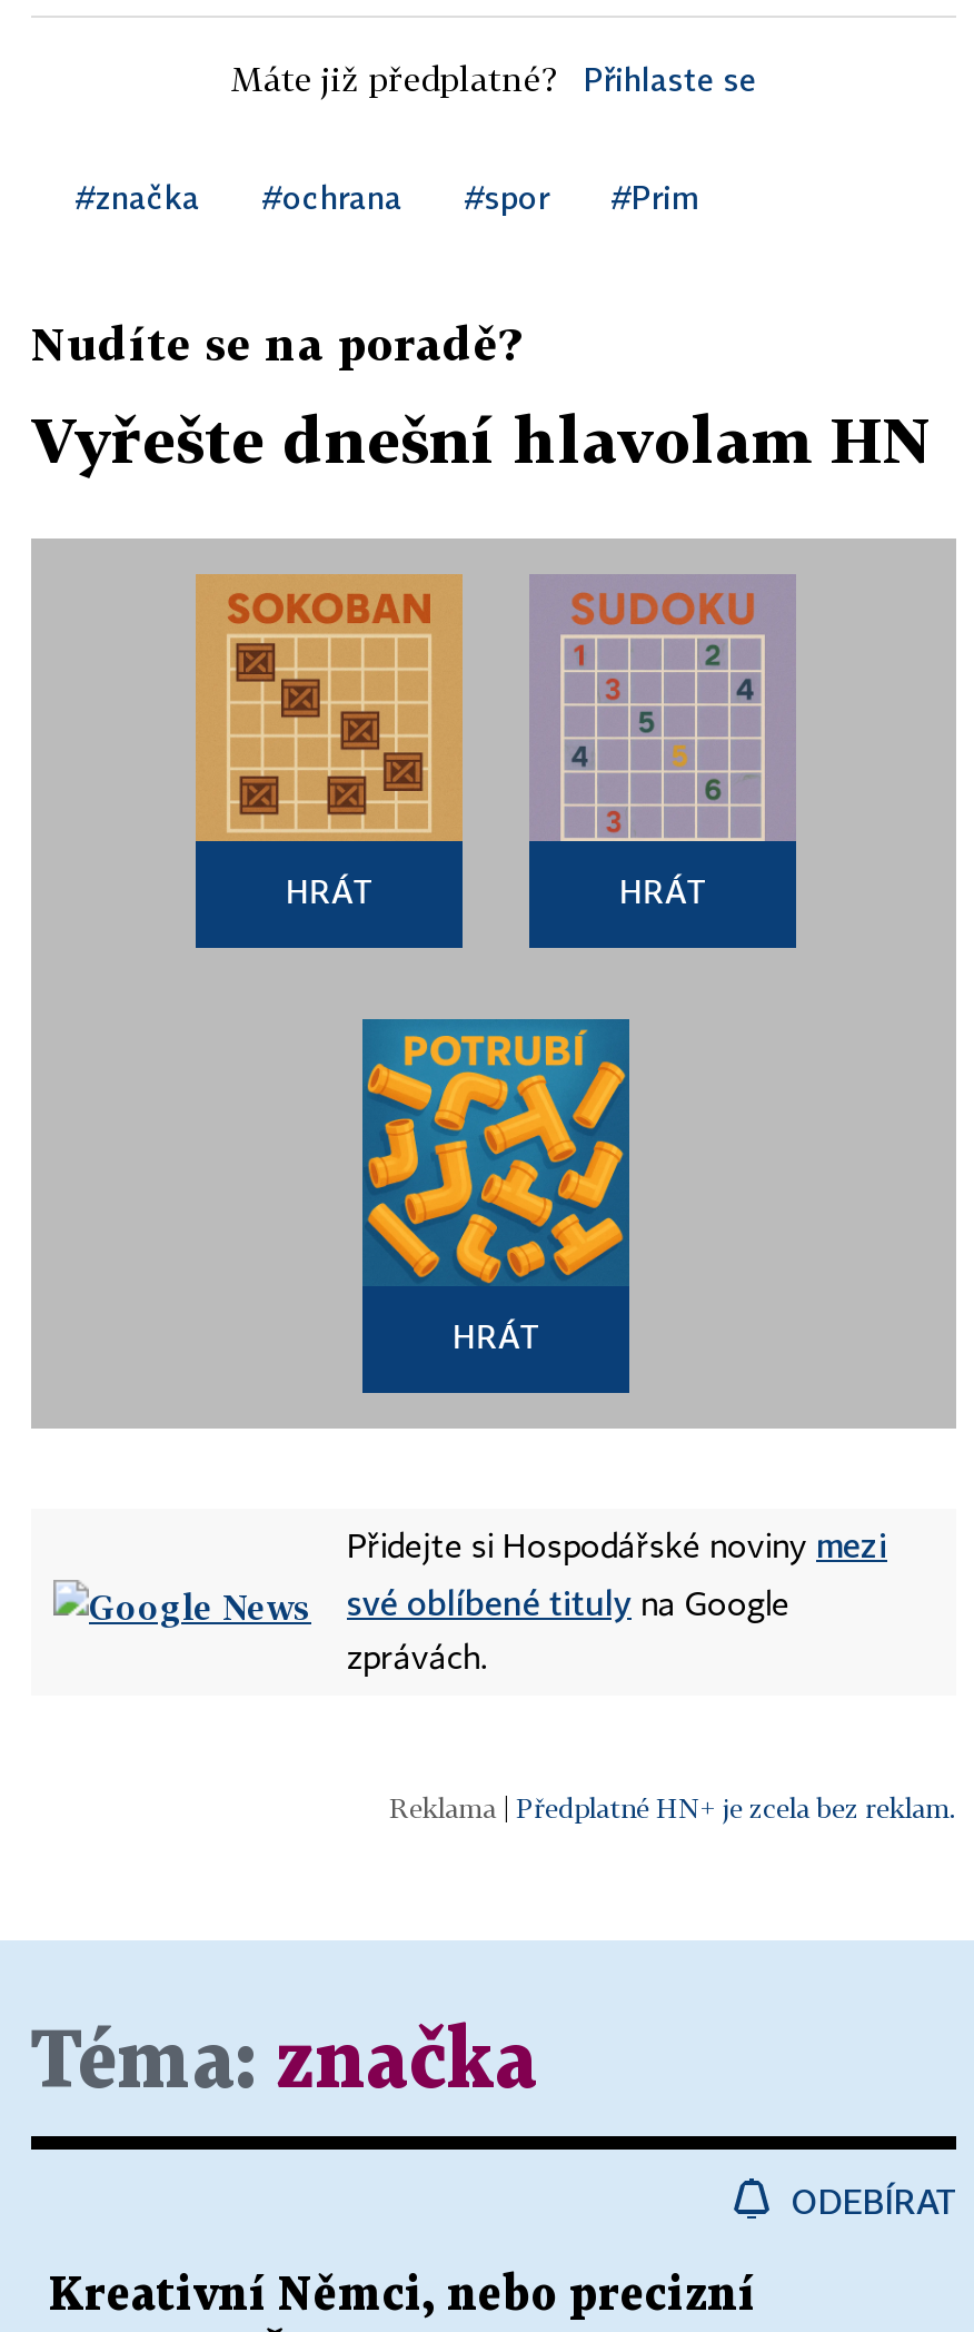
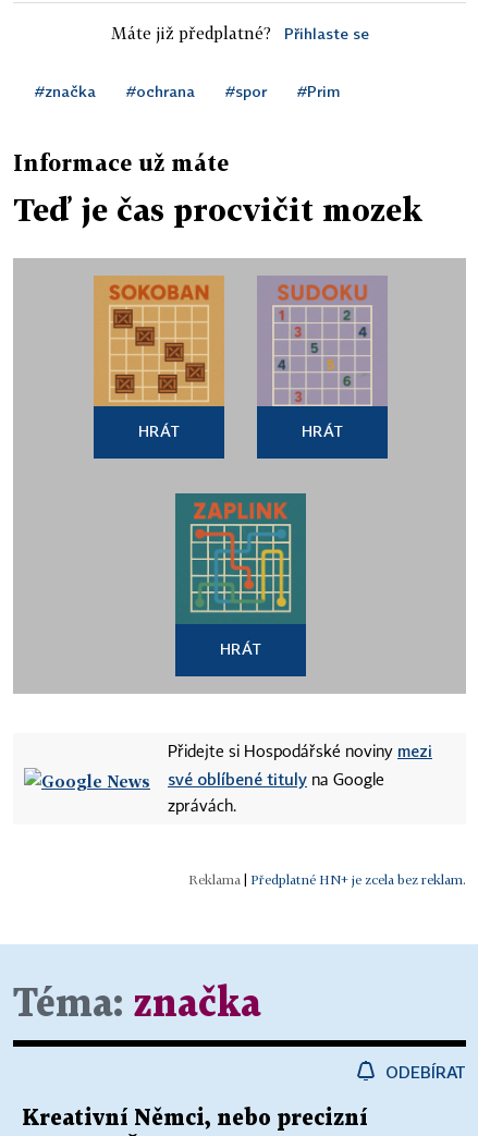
- Nudíte se na poradě?
+ Informace už máte

- Vyřešte dnešní hlavolam HN
+ Teď je čas procvičit mozek

- [image]
+ [image]
